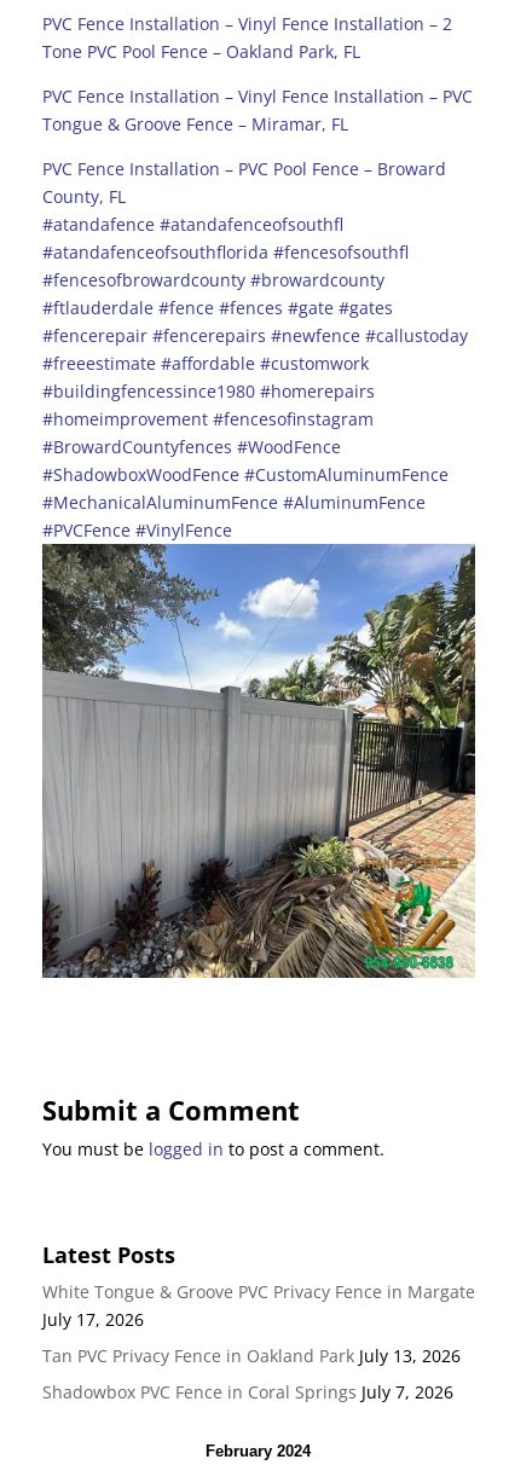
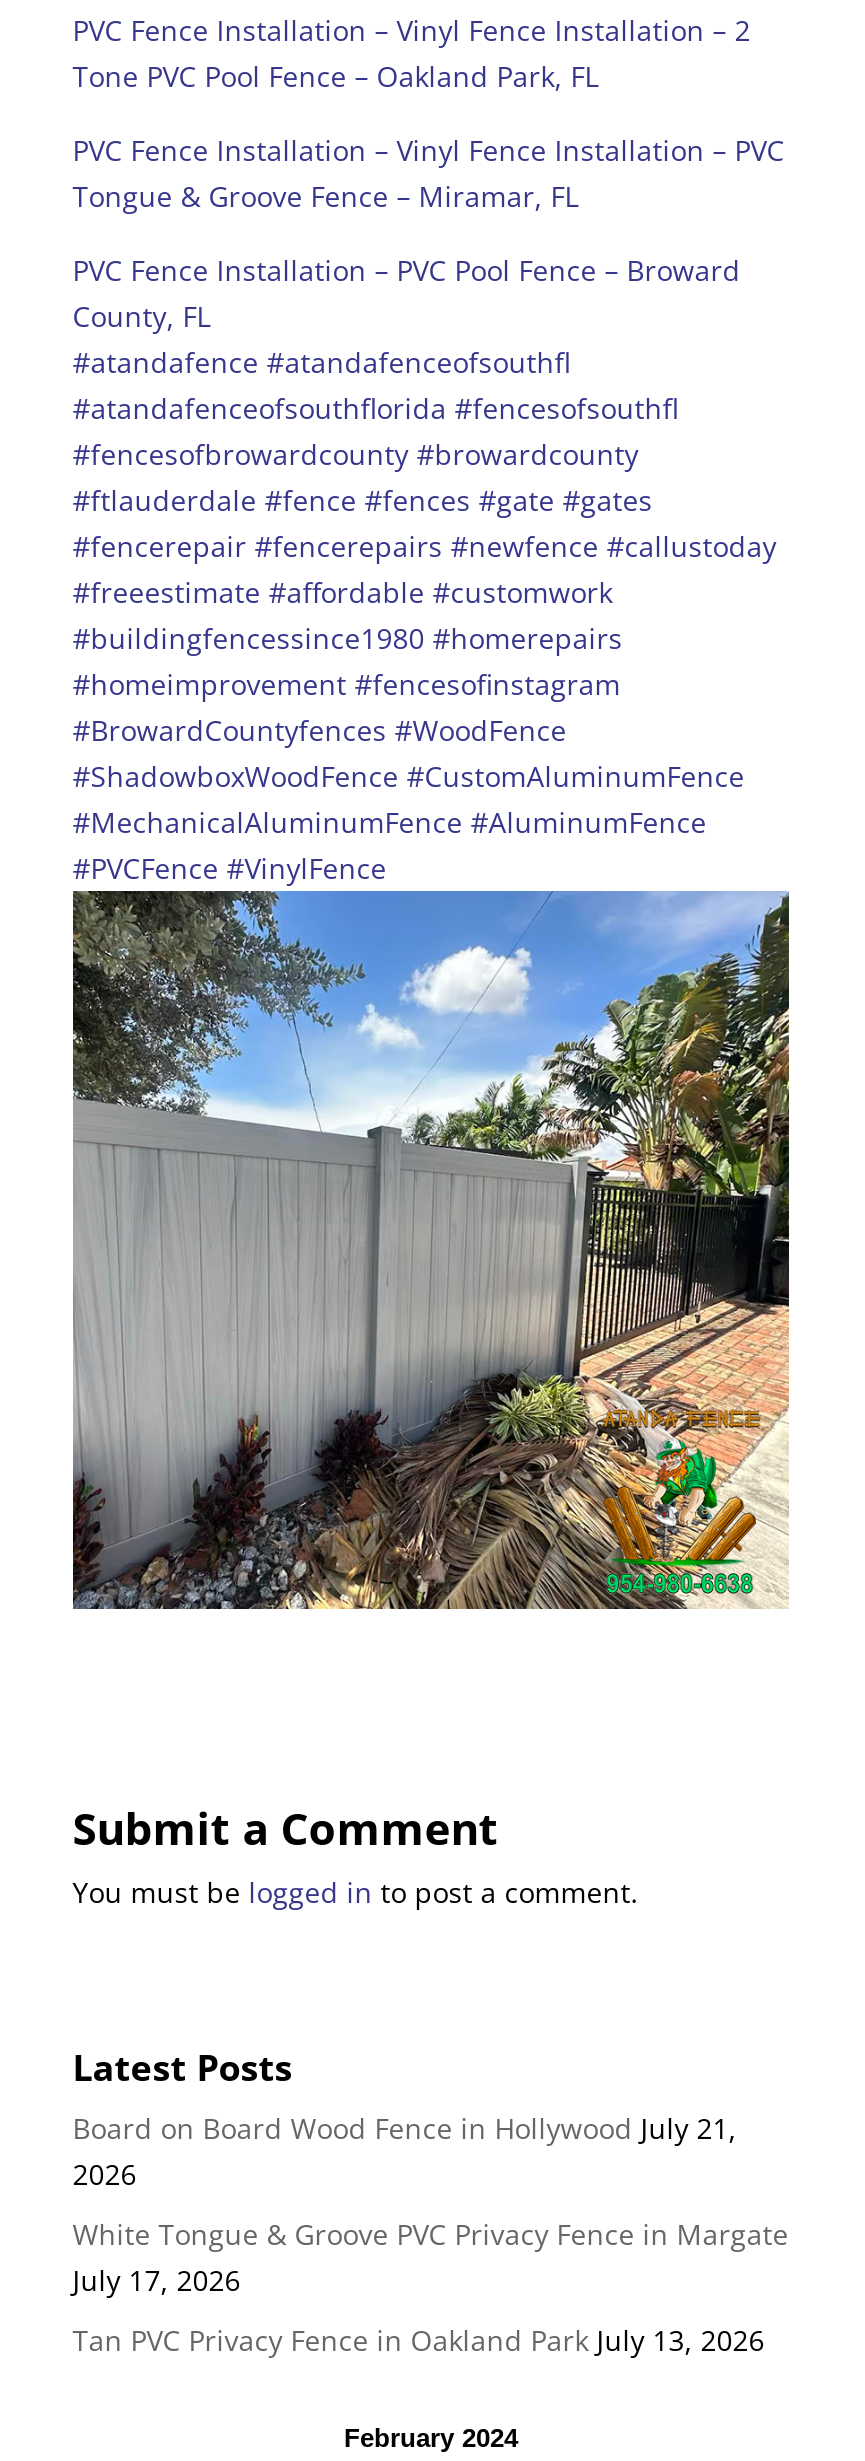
+ Board on Board Wood Fence in Hollywood July 21,
+ 2026

moved down: White Tongue & Groove PVC Privacy Fence in Margate | July 17, 2026 | Tan PVC Privacy Fence in Oakland Park July 13, 2026

- Shadowbox PVC Fence in Coral Springs July 7, 2026
